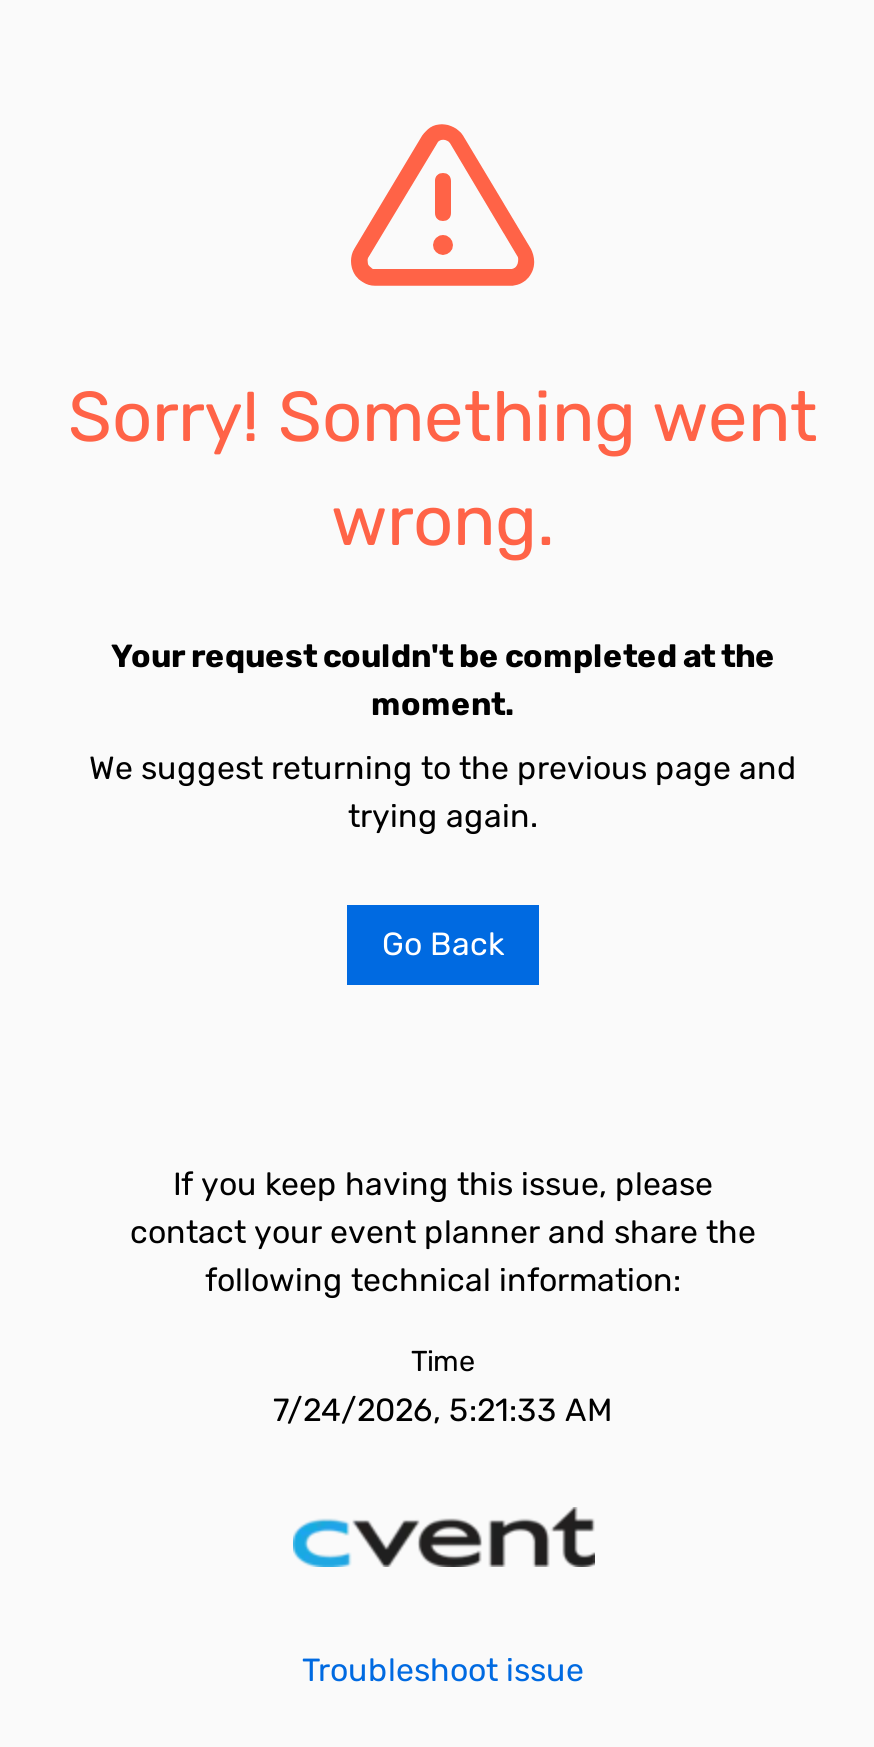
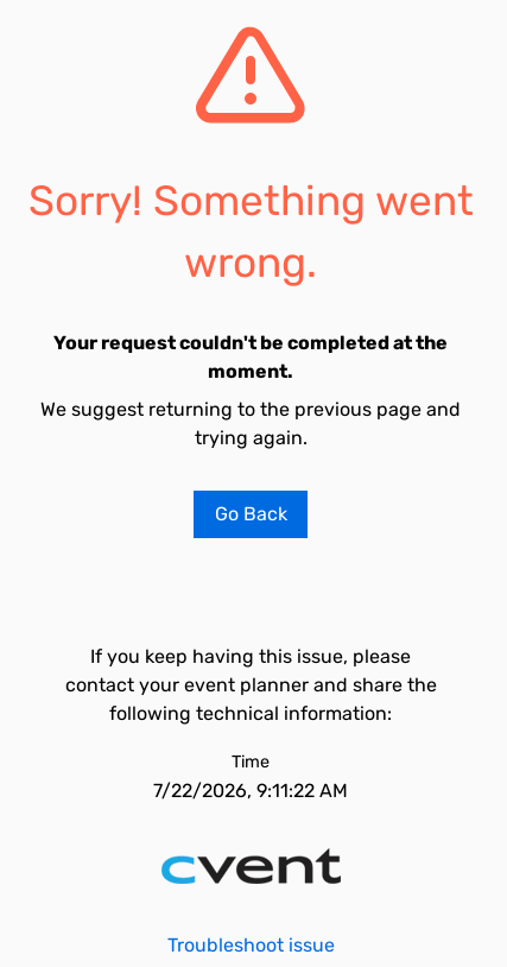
- 7/24/2026, 5:21:33 AM
+ 7/22/2026, 9:11:22 AM
